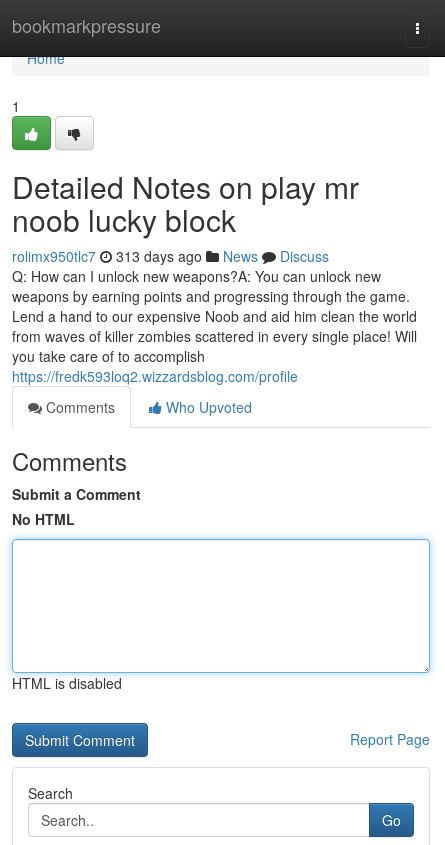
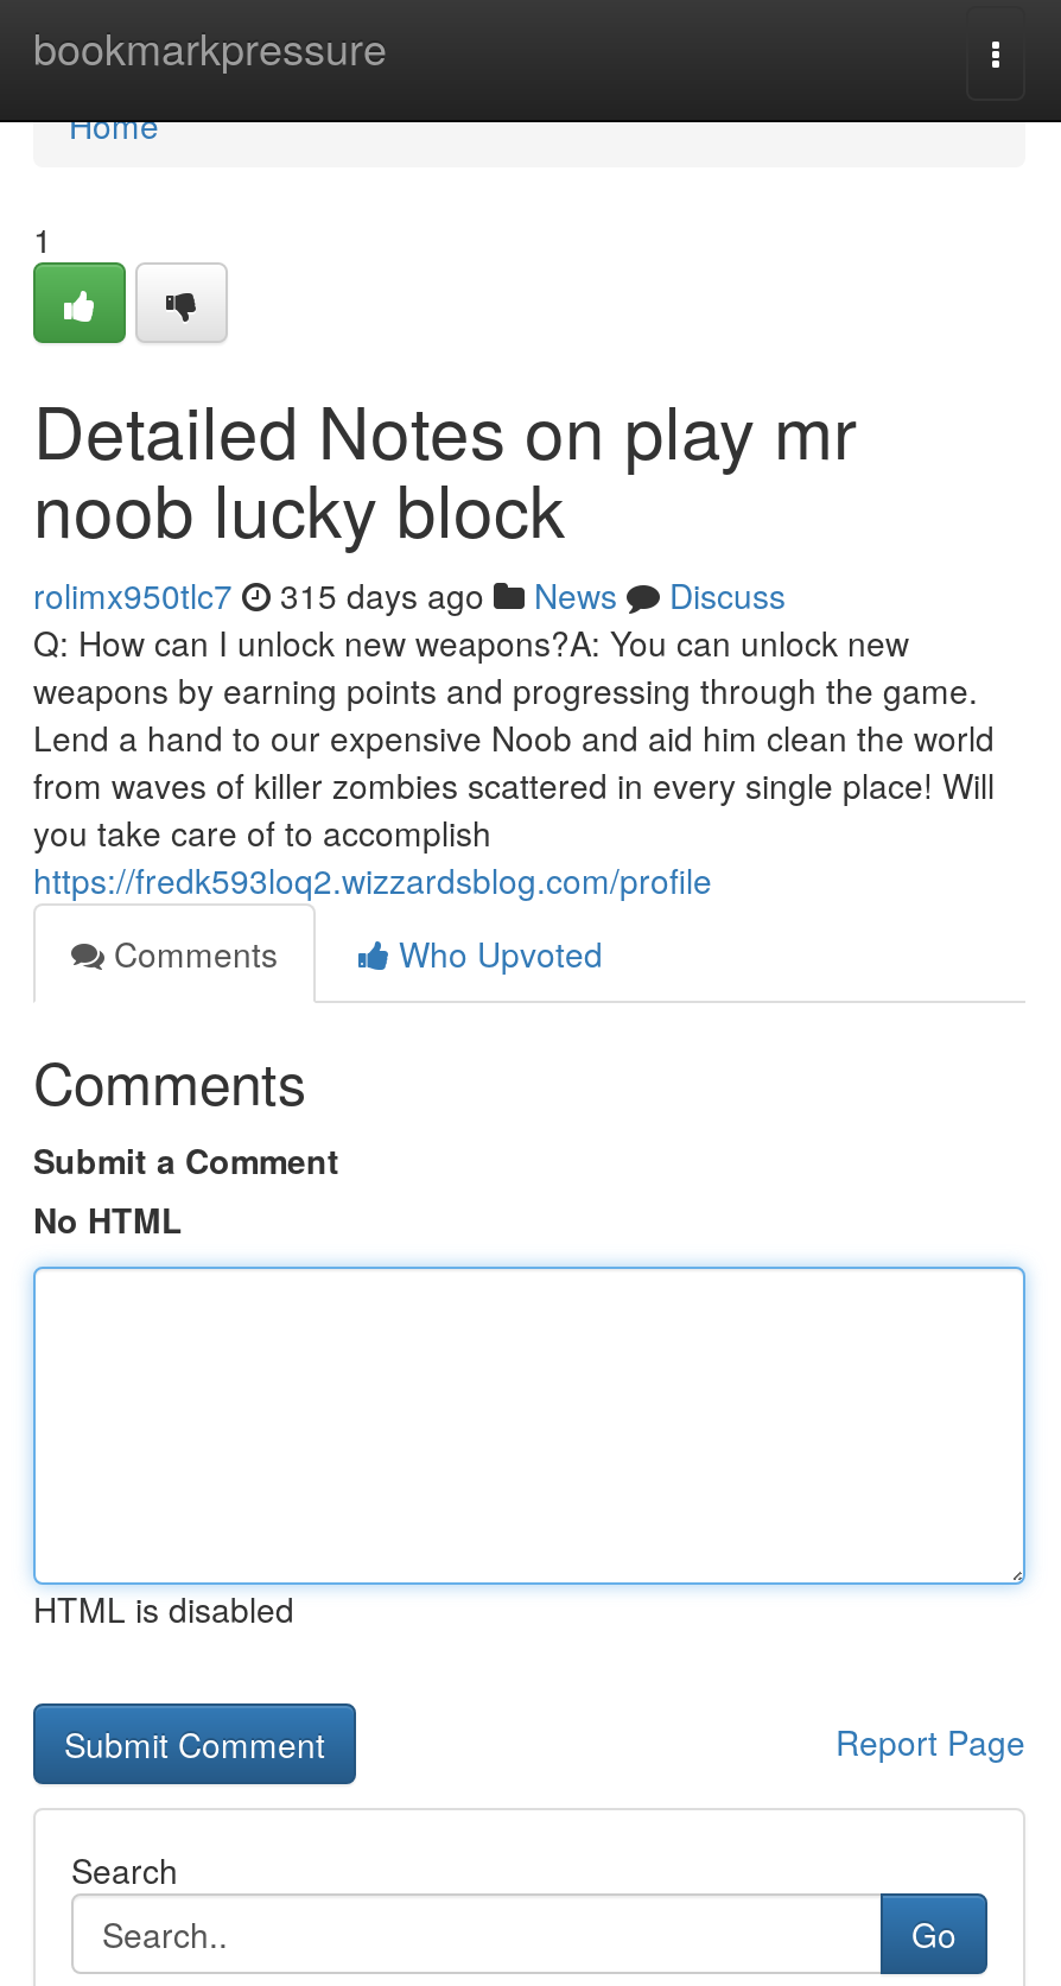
- rolimx950tlc7 313 days ago News Discuss
+ rolimx950tlc7 315 days ago News Discuss
